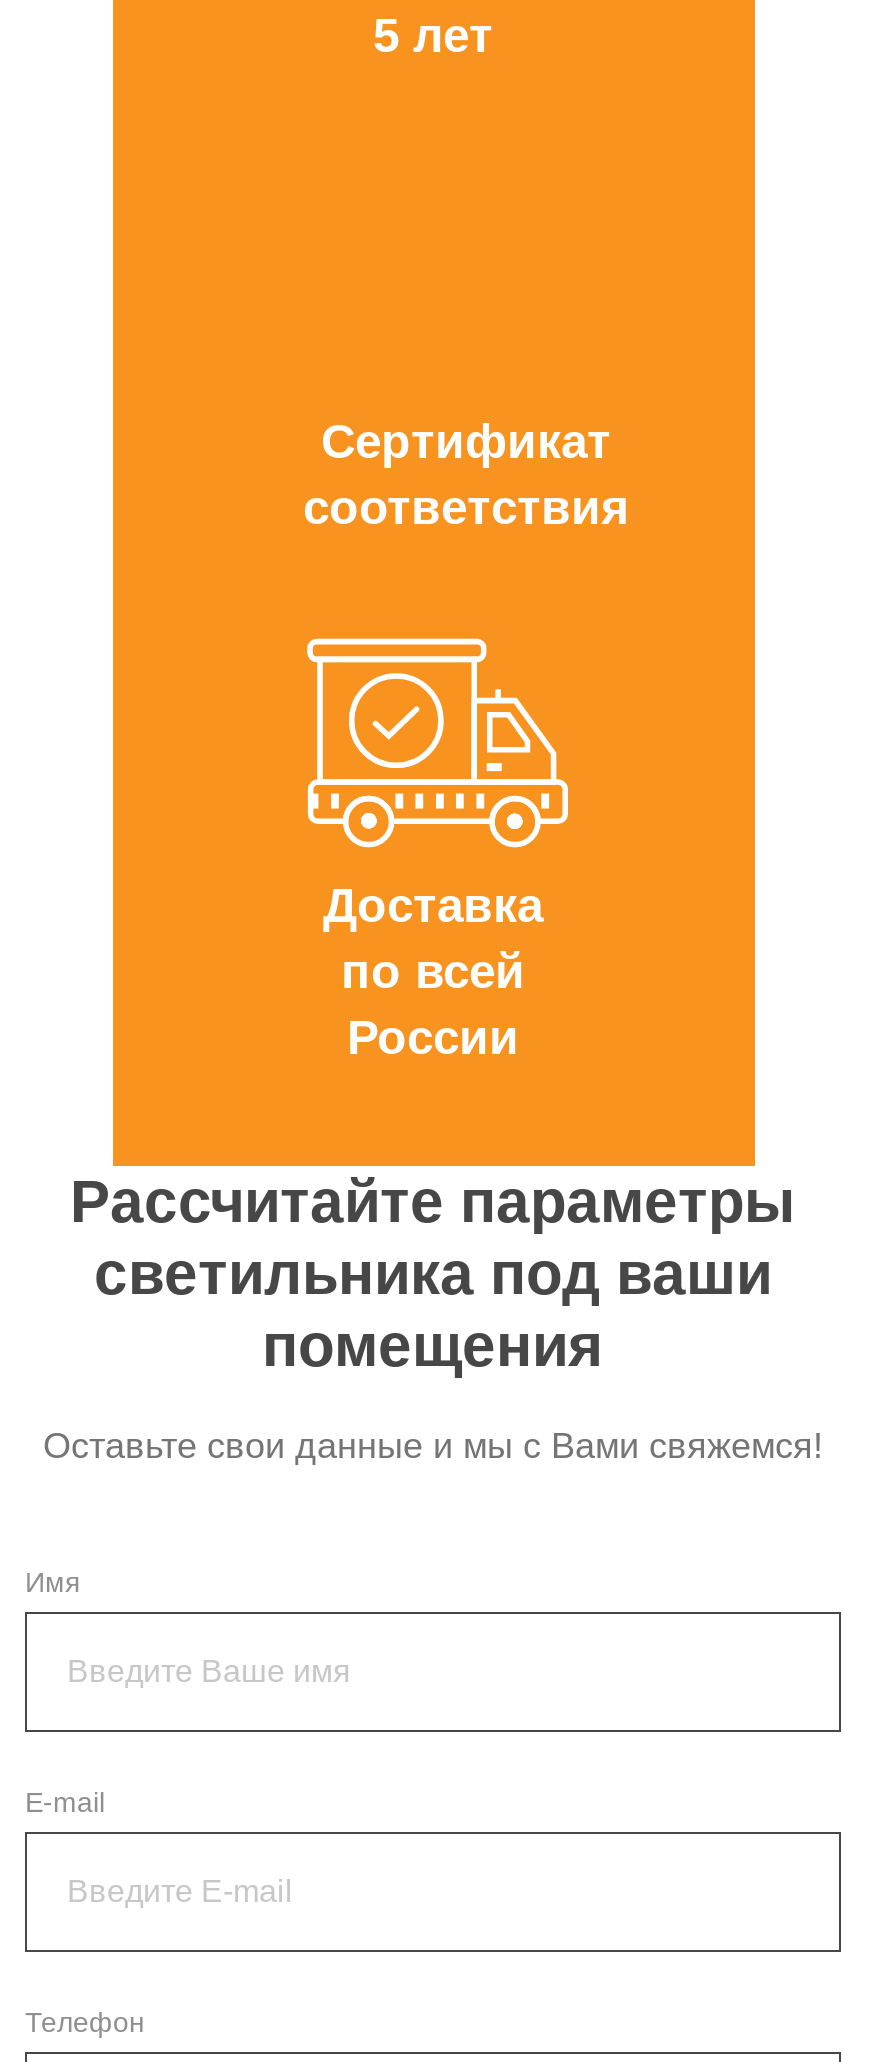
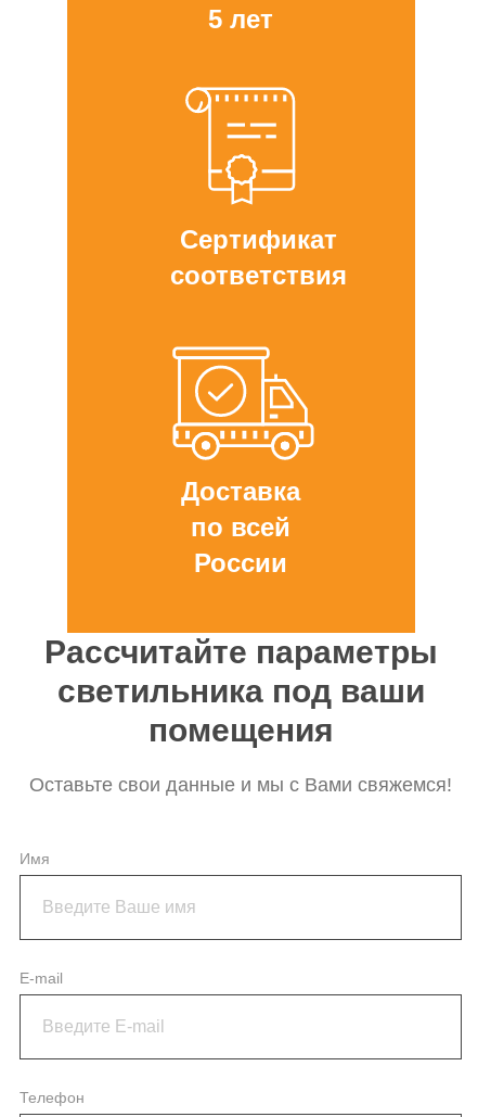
+ [image]
